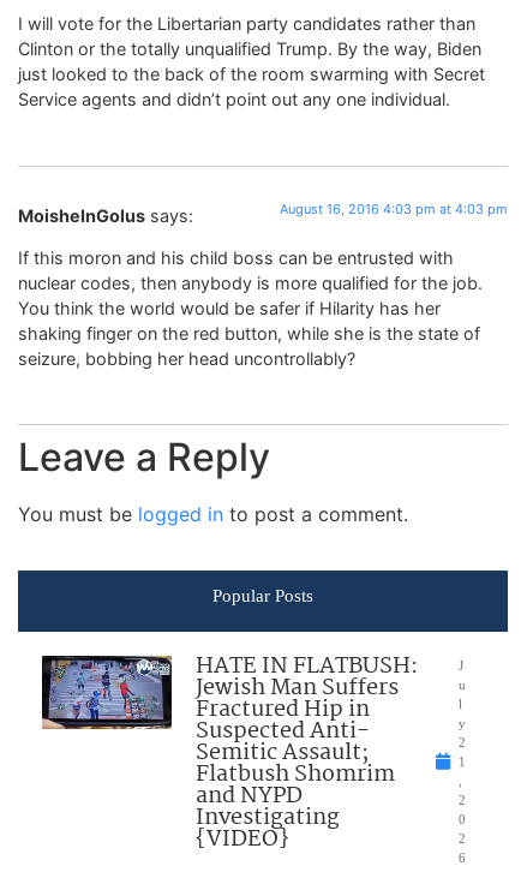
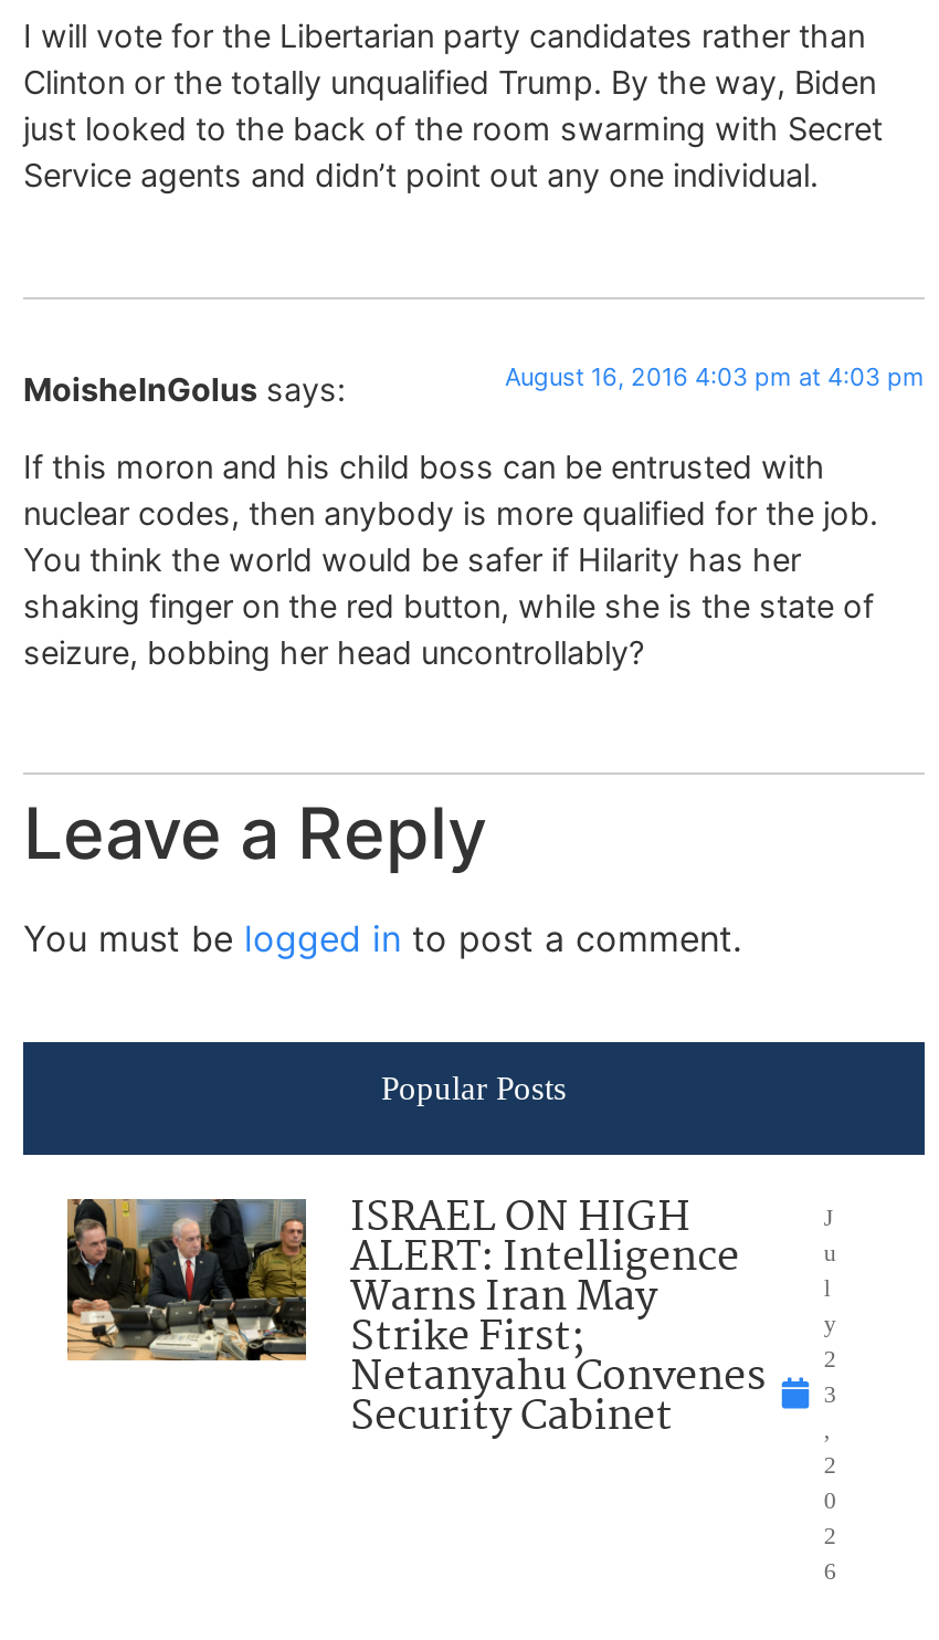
- [image]
- HATE IN FLATBUSH:
- Jewish Man Suffers
- Fractured Hip in
- Suspected Anti-
- Semitic Assault;
- Flatbush Shomrim
- and NYPD
- Investigating
- {VIDEO}
+ [image]
+ ISRAEL ON HIGH
+ ALERT: Intelligence
+ Warns Iran May
+ Strike First;
+ Netanyahu Convenes
+ Security Cabinet

- 1
+ 3
